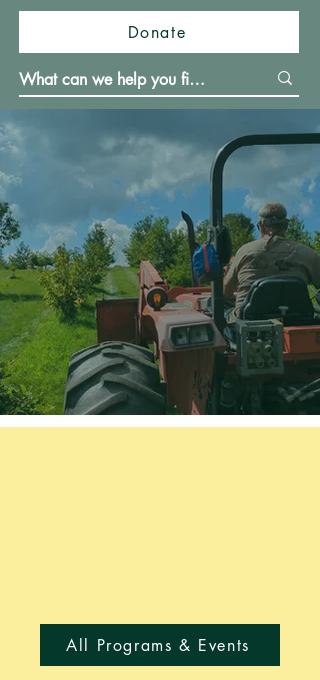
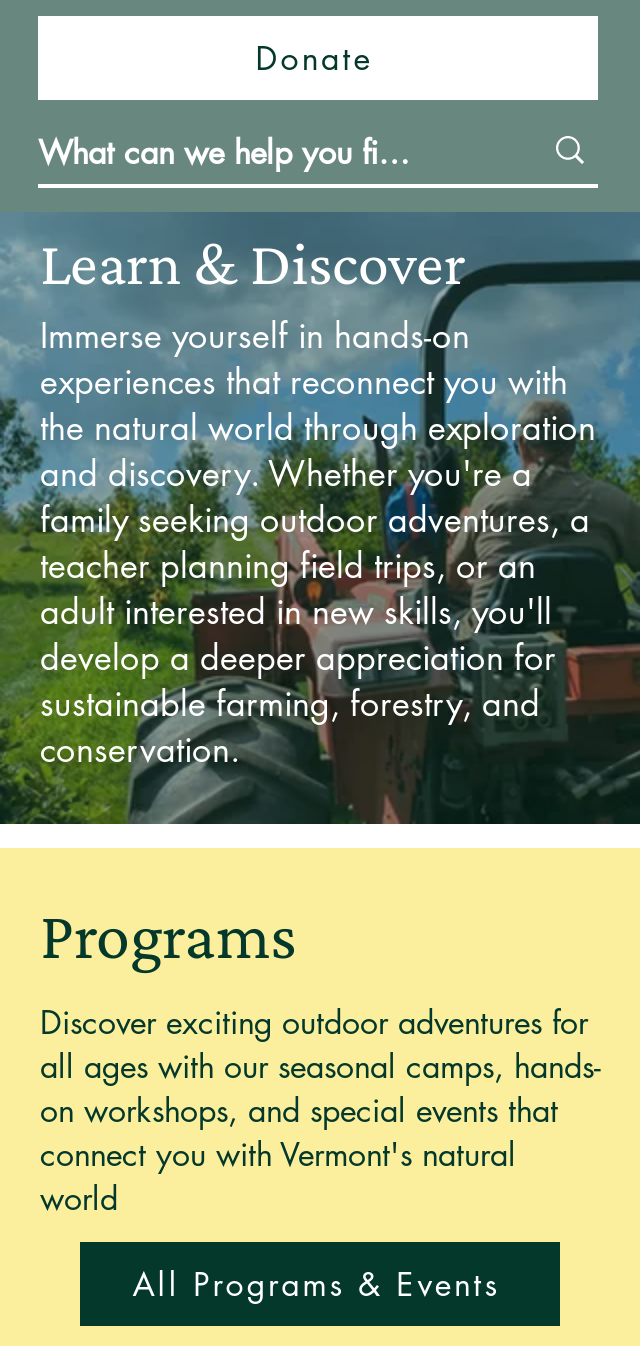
+ Learn & Discover
+ Immerse yourself in hands-on
+ experiences that reconnect you with
+ the natural world through exploration
+ and discovery. Whether you're a
+ family seeking outdoor adventures, a
+ teacher planning field trips, or an
+ adult interested in new skills, you'll
+ develop a deeper appreciation for
+ sustainable farming, forestry, and
+ conservation.
+ Programs
+ Discover exciting outdoor adventures for
+ all ages with our seasonal camps, hands-
+ on workshops, and special events that
+ connect you with Vermont's natural
+ world
